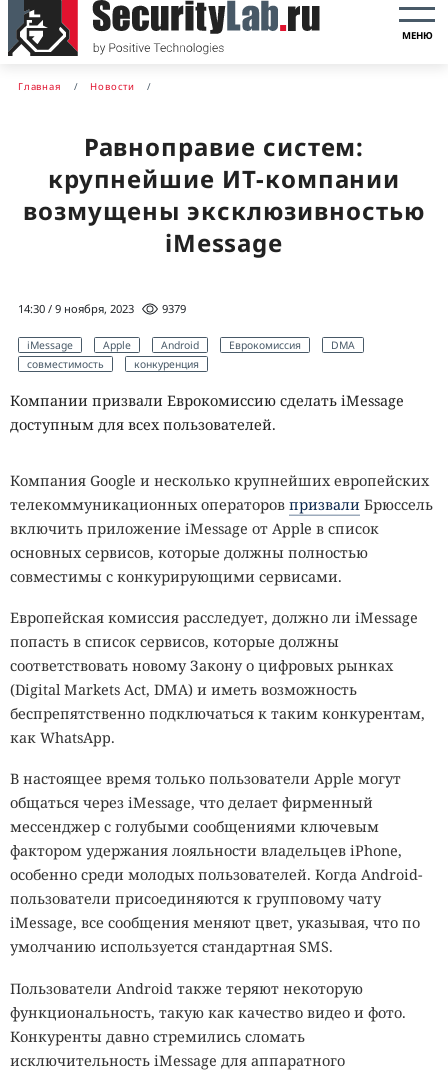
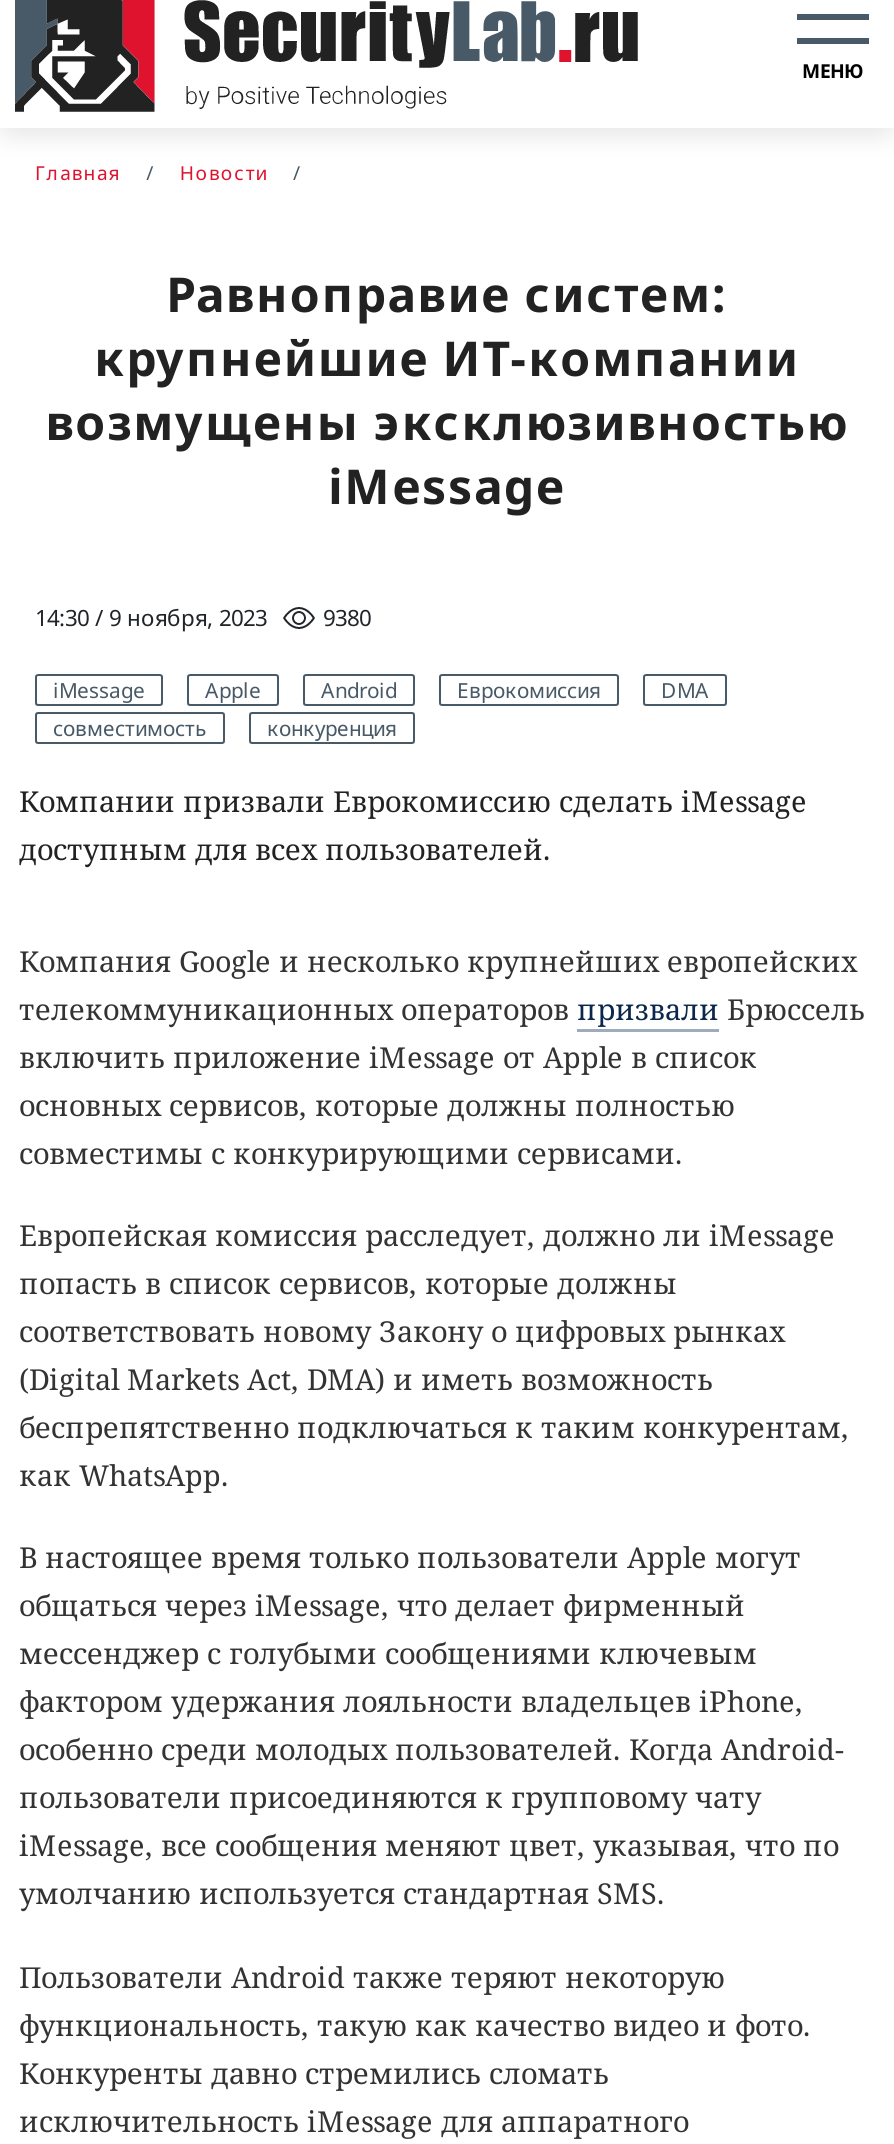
- 14:30 / 9 ноября, 2023 9379
+ 14:30 / 9 ноября, 2023 9380
